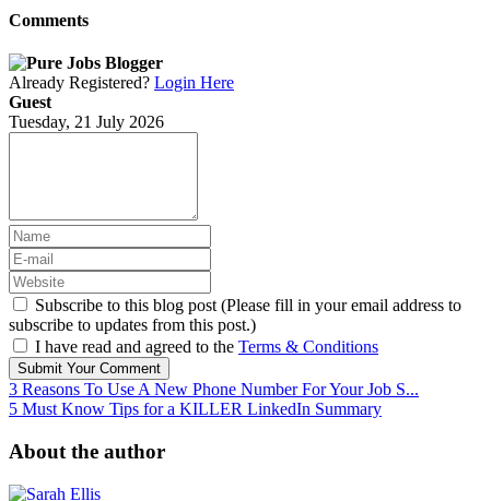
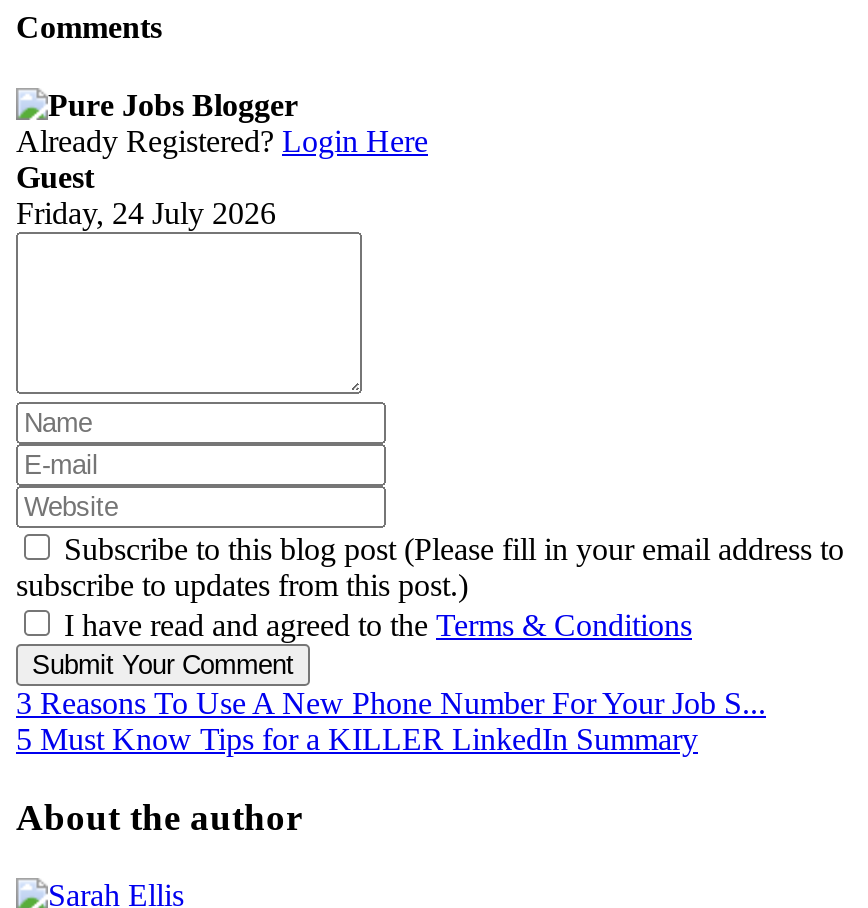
- Tuesday, 21 July 2026
+ Friday, 24 July 2026
